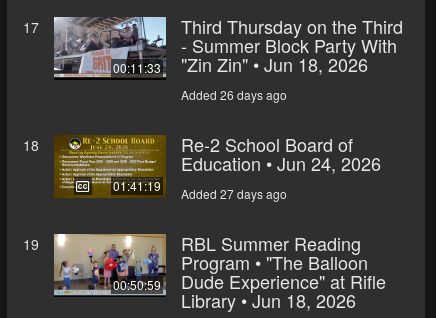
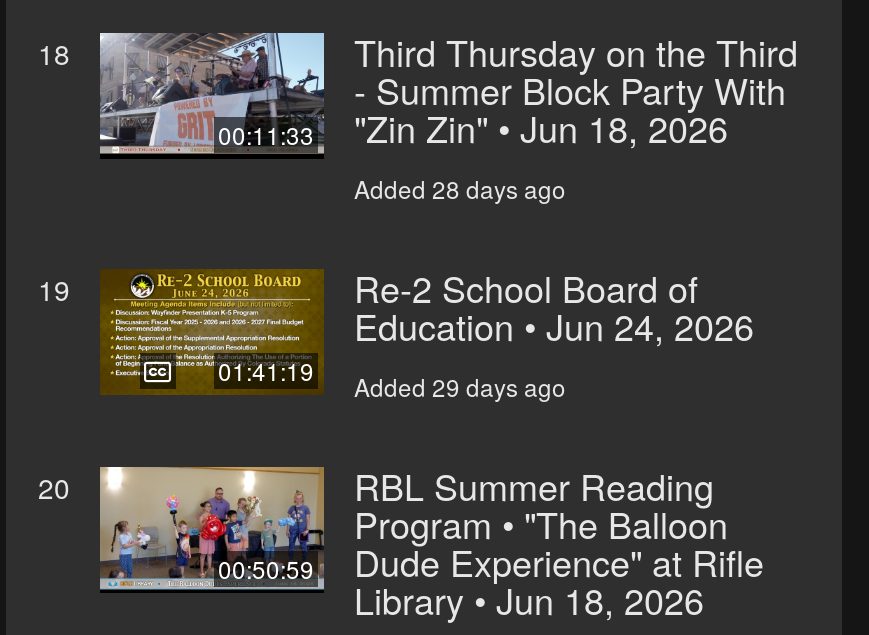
- 17
+ 18

- Added 26 days ago
+ Added 28 days ago

- 18
+ 19

- Added 27 days ago
+ Added 29 days ago

- 19
+ 20
